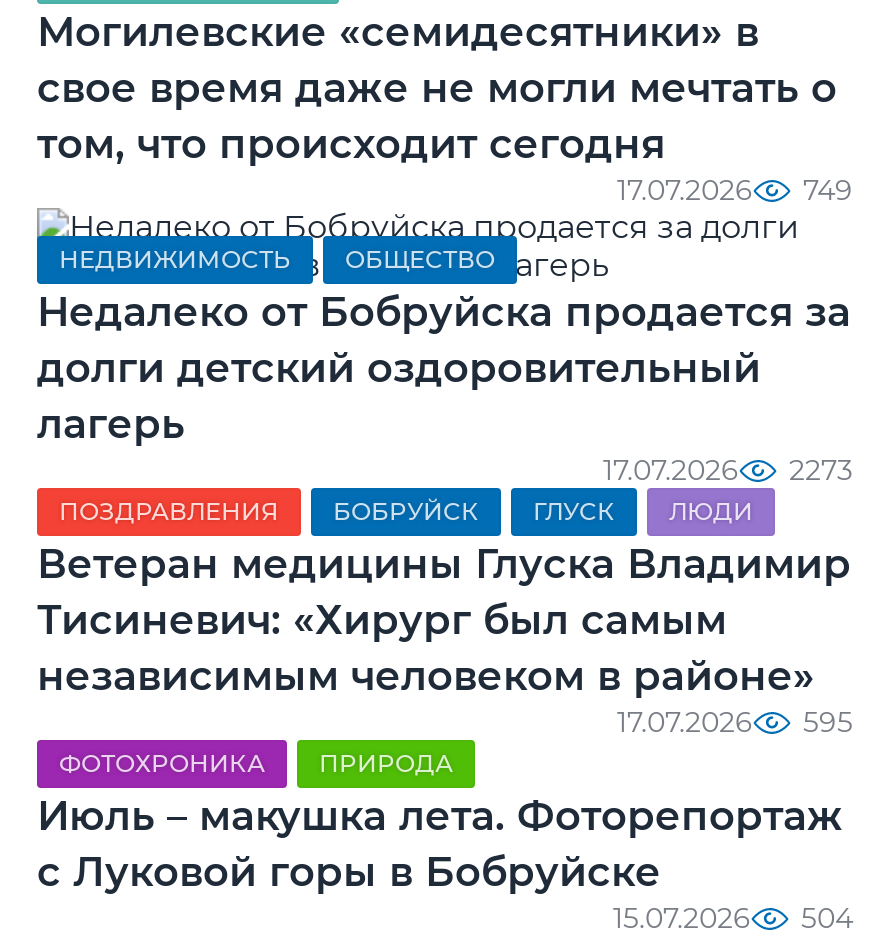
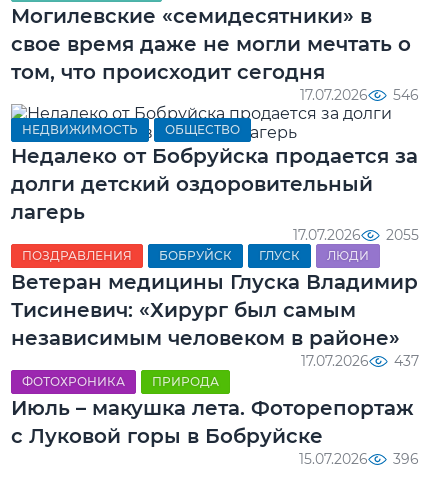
- 17.07.2026 749
+ 17.07.2026 546

- 17.07.2026 2273
+ 17.07.2026 2055

- 17.07.2026 595
+ 17.07.2026 437

- 15.07.2026 504
+ 15.07.2026 396
